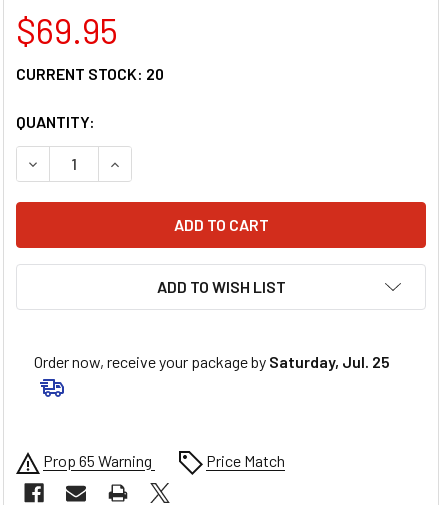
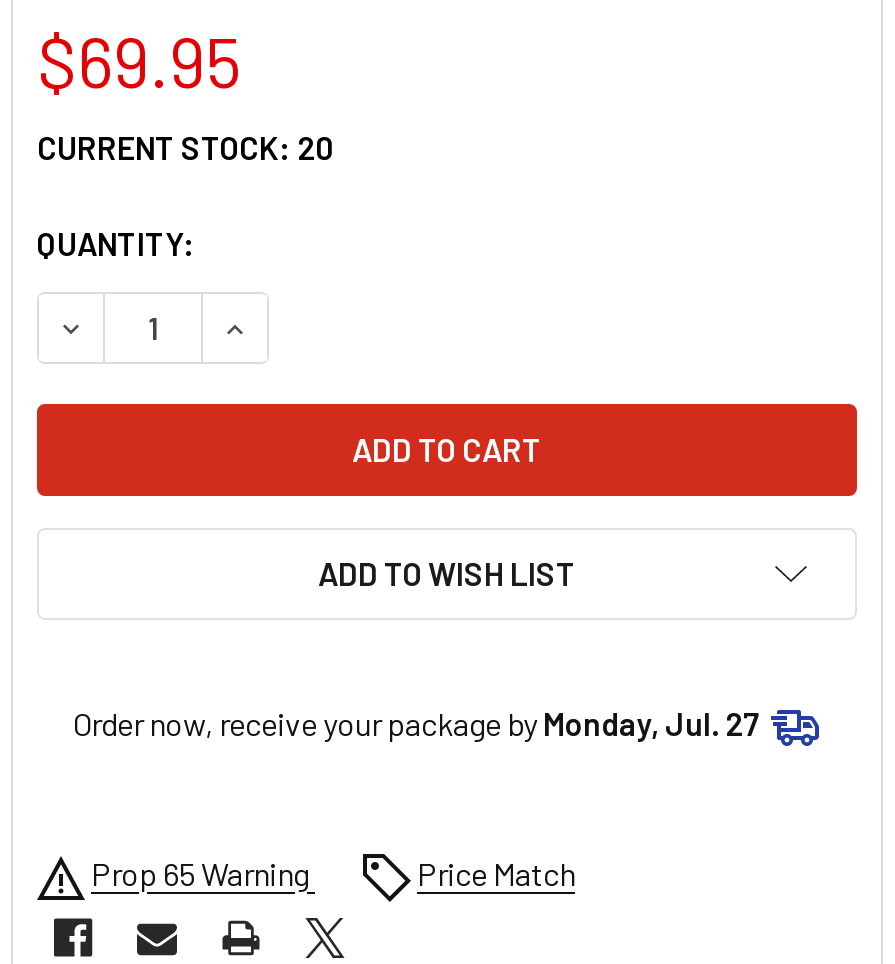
- Order now, receive your package by Saturday, Jul. 25
+ Order now, receive your package by Monday, Jul. 27
